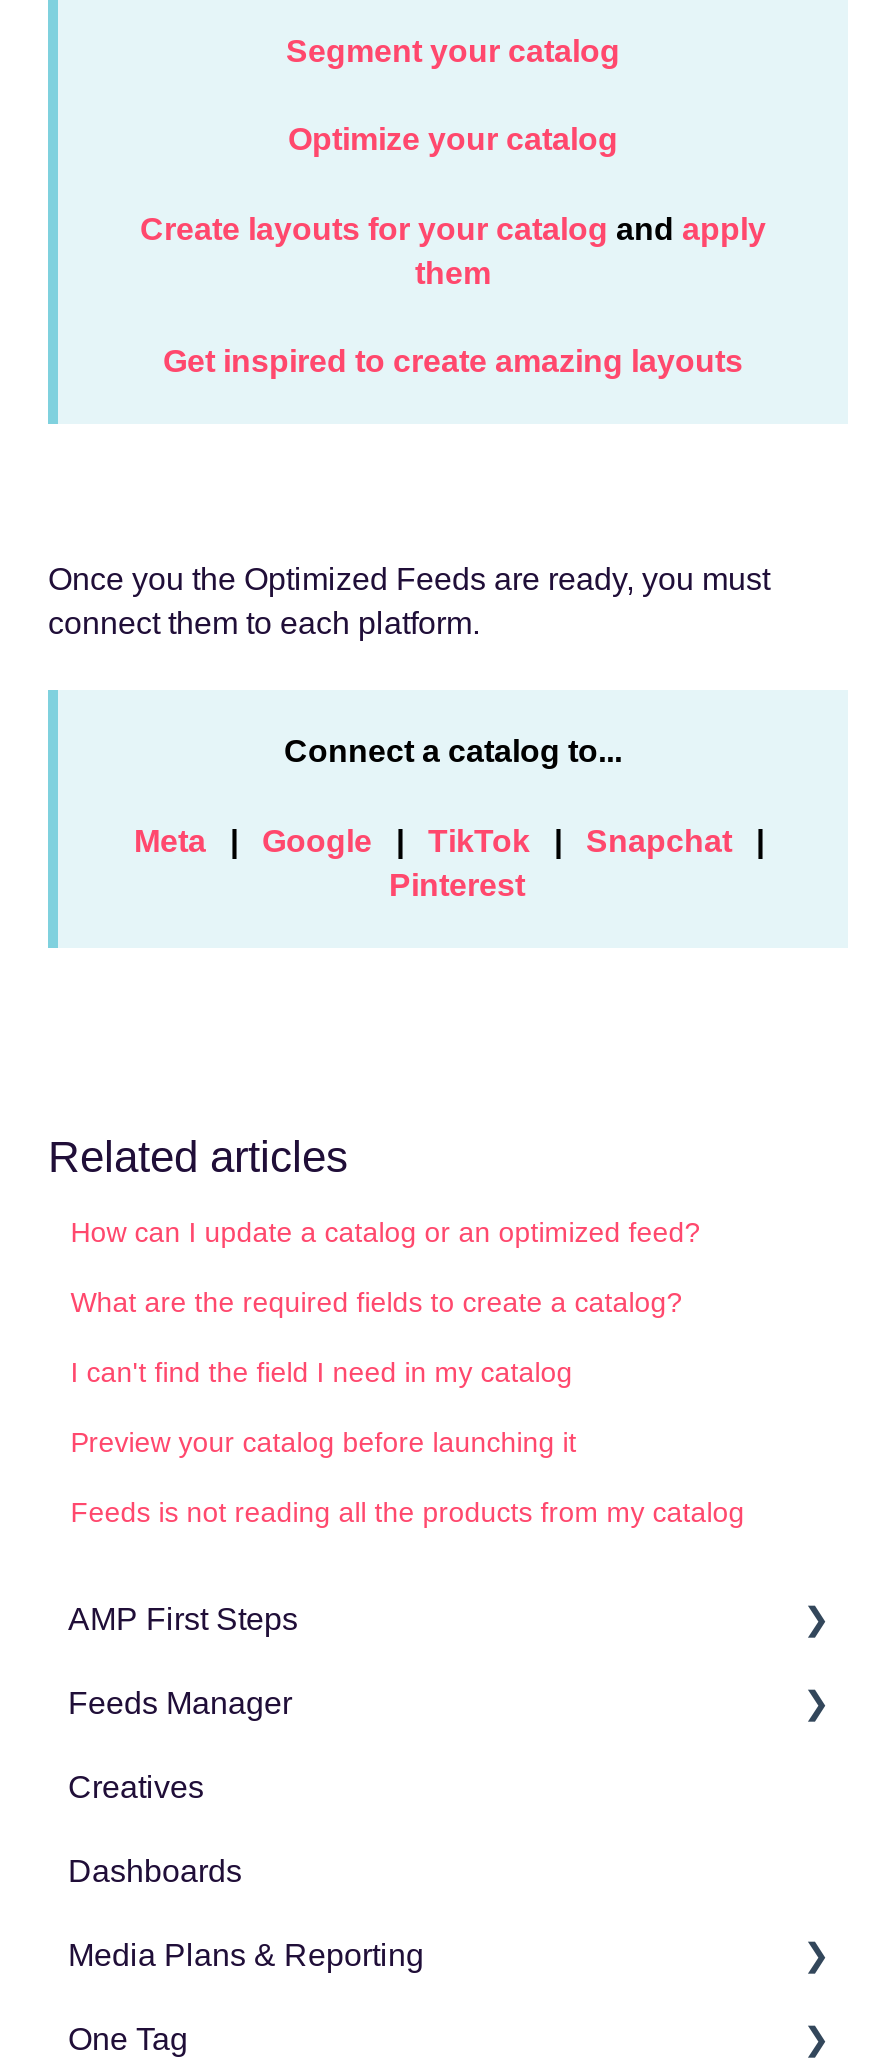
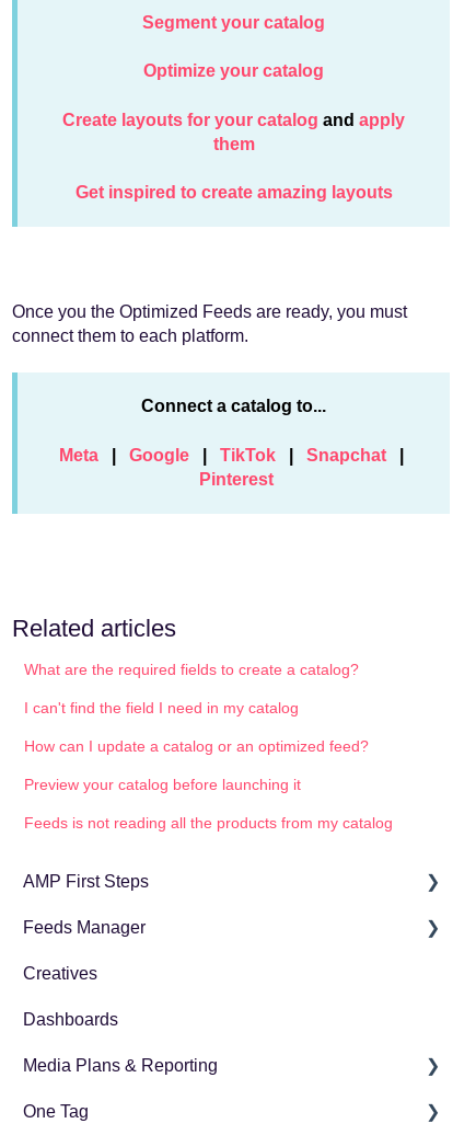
moved down: How can I update a catalog or an optimized feed?

moved up: What are the required fields to create a catalog? | I can't find the field I need in my catalog
